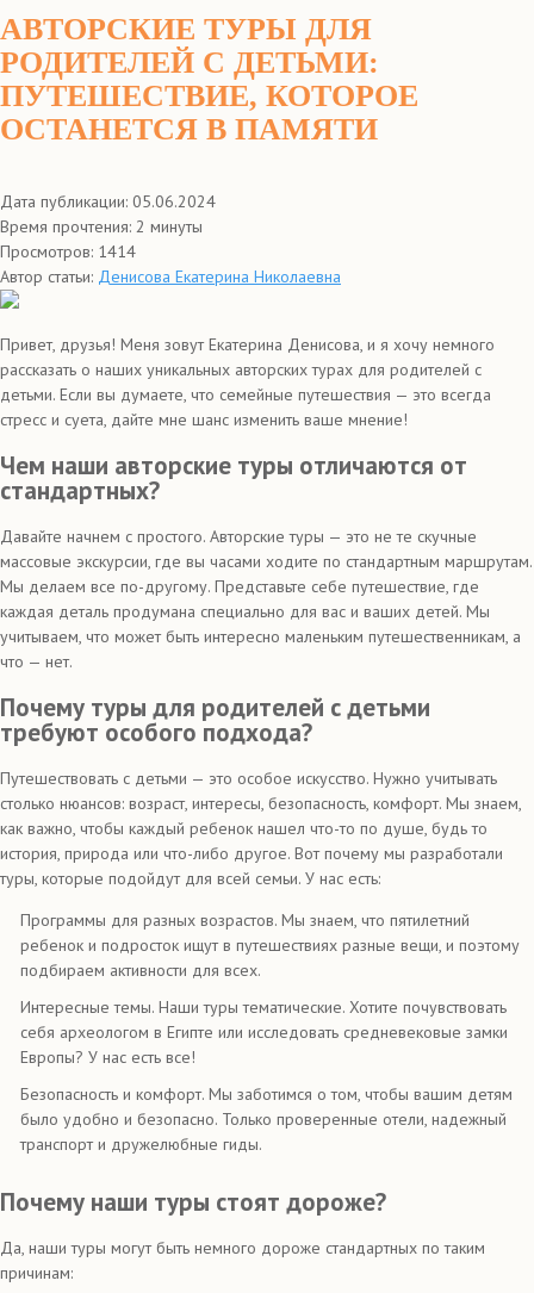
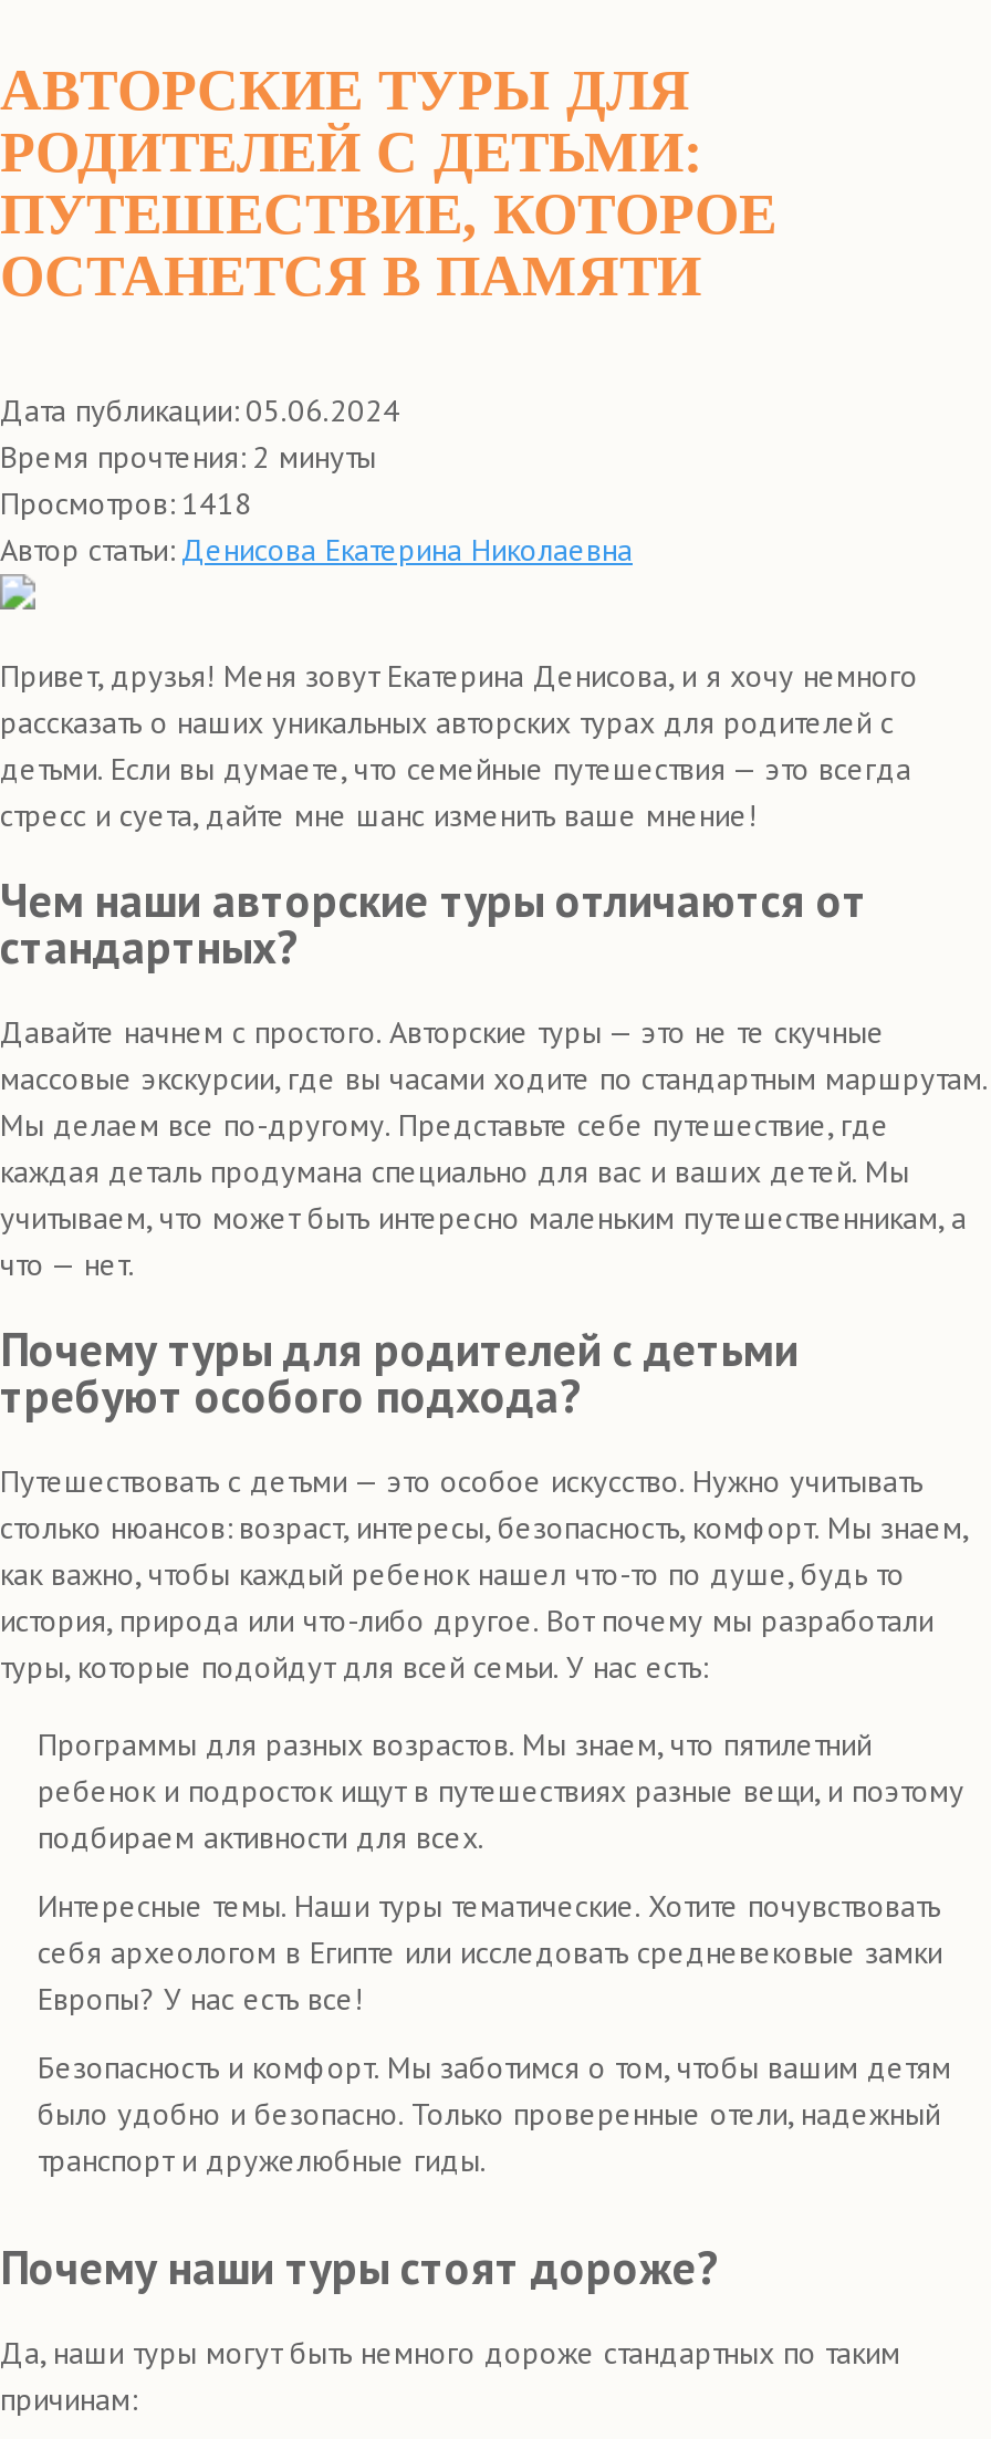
- Просмотров: 1414
+ Просмотров: 1418
